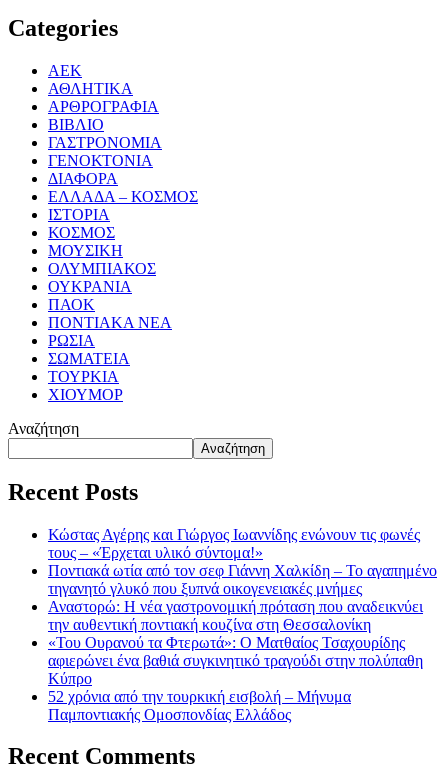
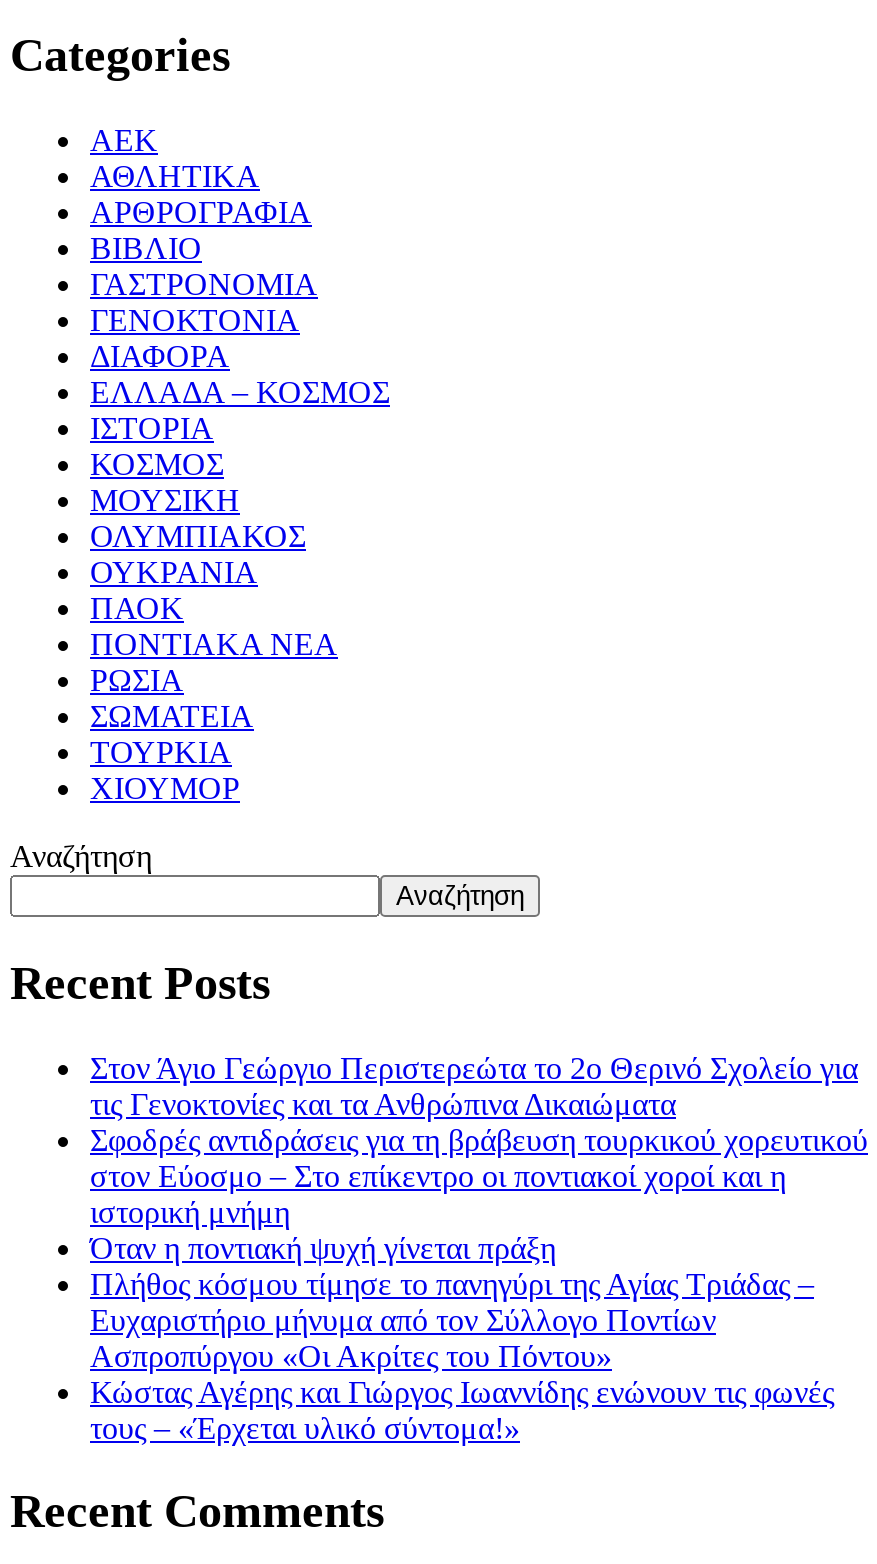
+ Στον Άγιο Γεώργιο Περιστερεώτα το 2ο Θερινό Σχολείο για
+ τις Γενοκτονίες και τα Ανθρώπινα Δικαιώματα
+ Σφοδρές αντιδράσεις για τη βράβευση τουρκικού χορευτικού
+ στον Εύοσμο – Στο επίκεντρο οι ποντιακοί χοροί και η
+ ιστορική μνήμη
+ Όταν η ποντιακή ψυχή γίνεται πράξη
+ Πλήθος κόσμου τίμησε το πανηγύρι της Αγίας Τριάδας –
+ Ευχαριστήριο μήνυμα από τον Σύλλογο Ποντίων
+ Ασπροπύργου «Οι Ακρίτες του Πόντου»

moved down: Κώστας Αγέρης και Γιώργος Ιωαννίδης ενώνουν τις φωνές | τους – «Έρχεται υλικό σύντομα!»

- Ποντιακά ωτία από τον σεφ Γιάννη Χαλκίδη – Το αγαπημένο
- τηγανητό γλυκό που ξυπνά οικογενειακές μνήμες
- Αναστορώ: Η νέα γαστρονομική πρόταση που αναδεικνύει
- την αυθεντική ποντιακή κουζίνα στη Θεσσαλονίκη
- «Του Ουρανού τα Φτερωτά»: Ο Ματθαίος Τσαχουρίδης
- αφιερώνει ένα βαθιά συγκινητικό τραγούδι στην πολύπαθη
- Κύπρο
- 52 χρόνια από την τουρκική εισβολή – Μήνυμα
- Παμποντιακής Ομοσπονδίας Ελλάδος
